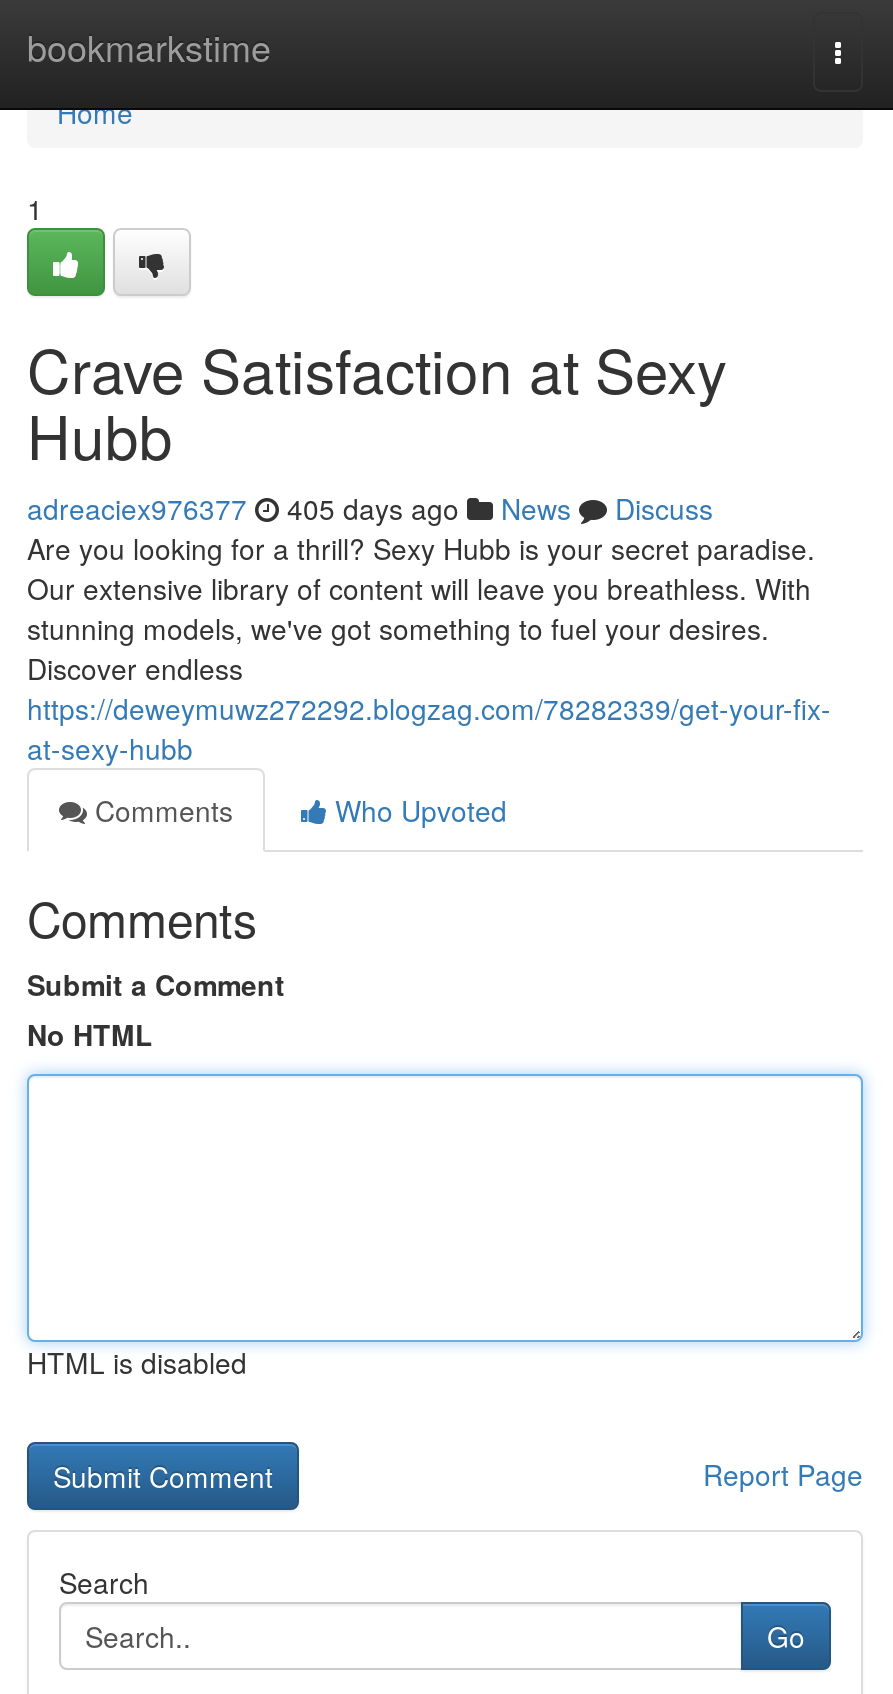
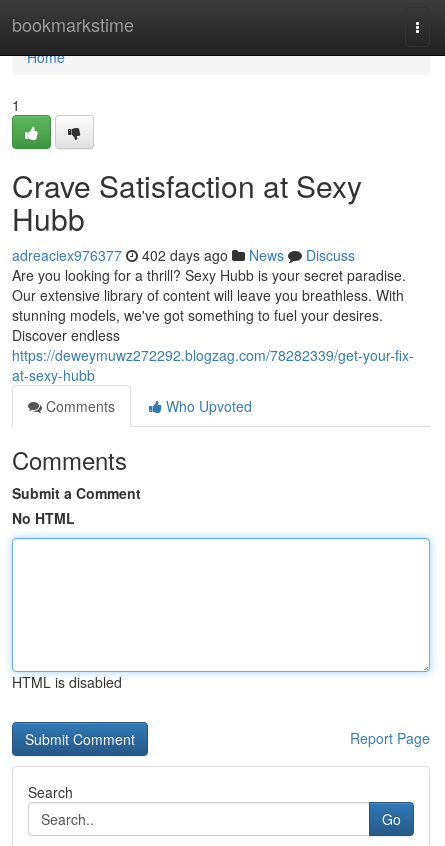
- adreaciex976377 405 days ago News Discuss
+ adreaciex976377 402 days ago News Discuss
